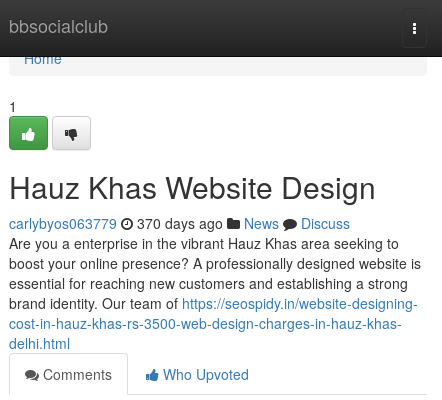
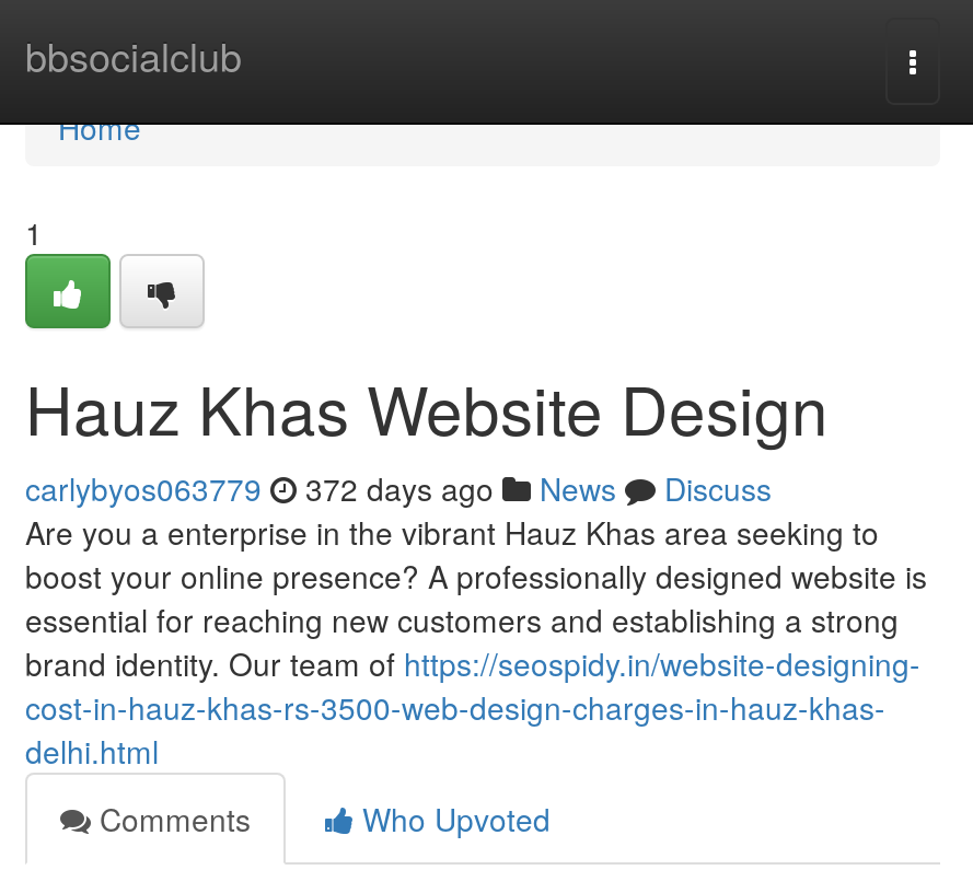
- carlybyos063779 370 days ago News Discuss
+ carlybyos063779 372 days ago News Discuss
